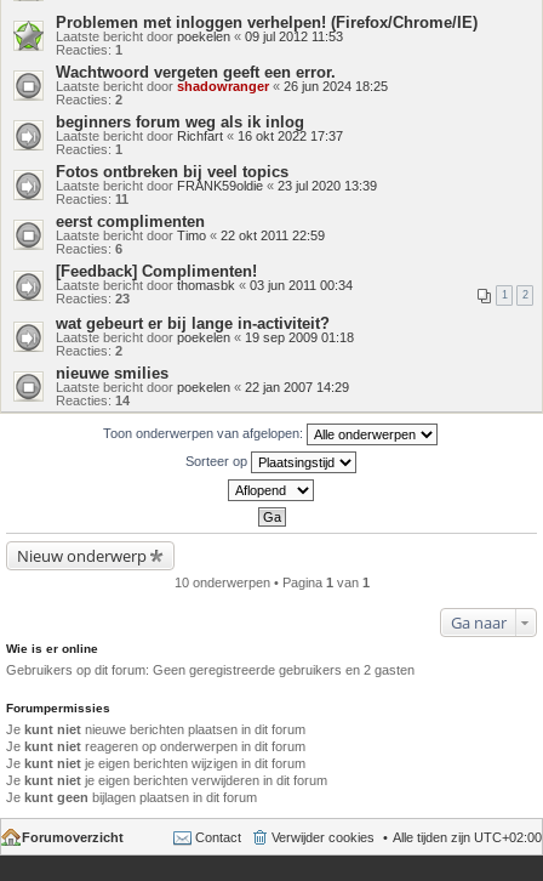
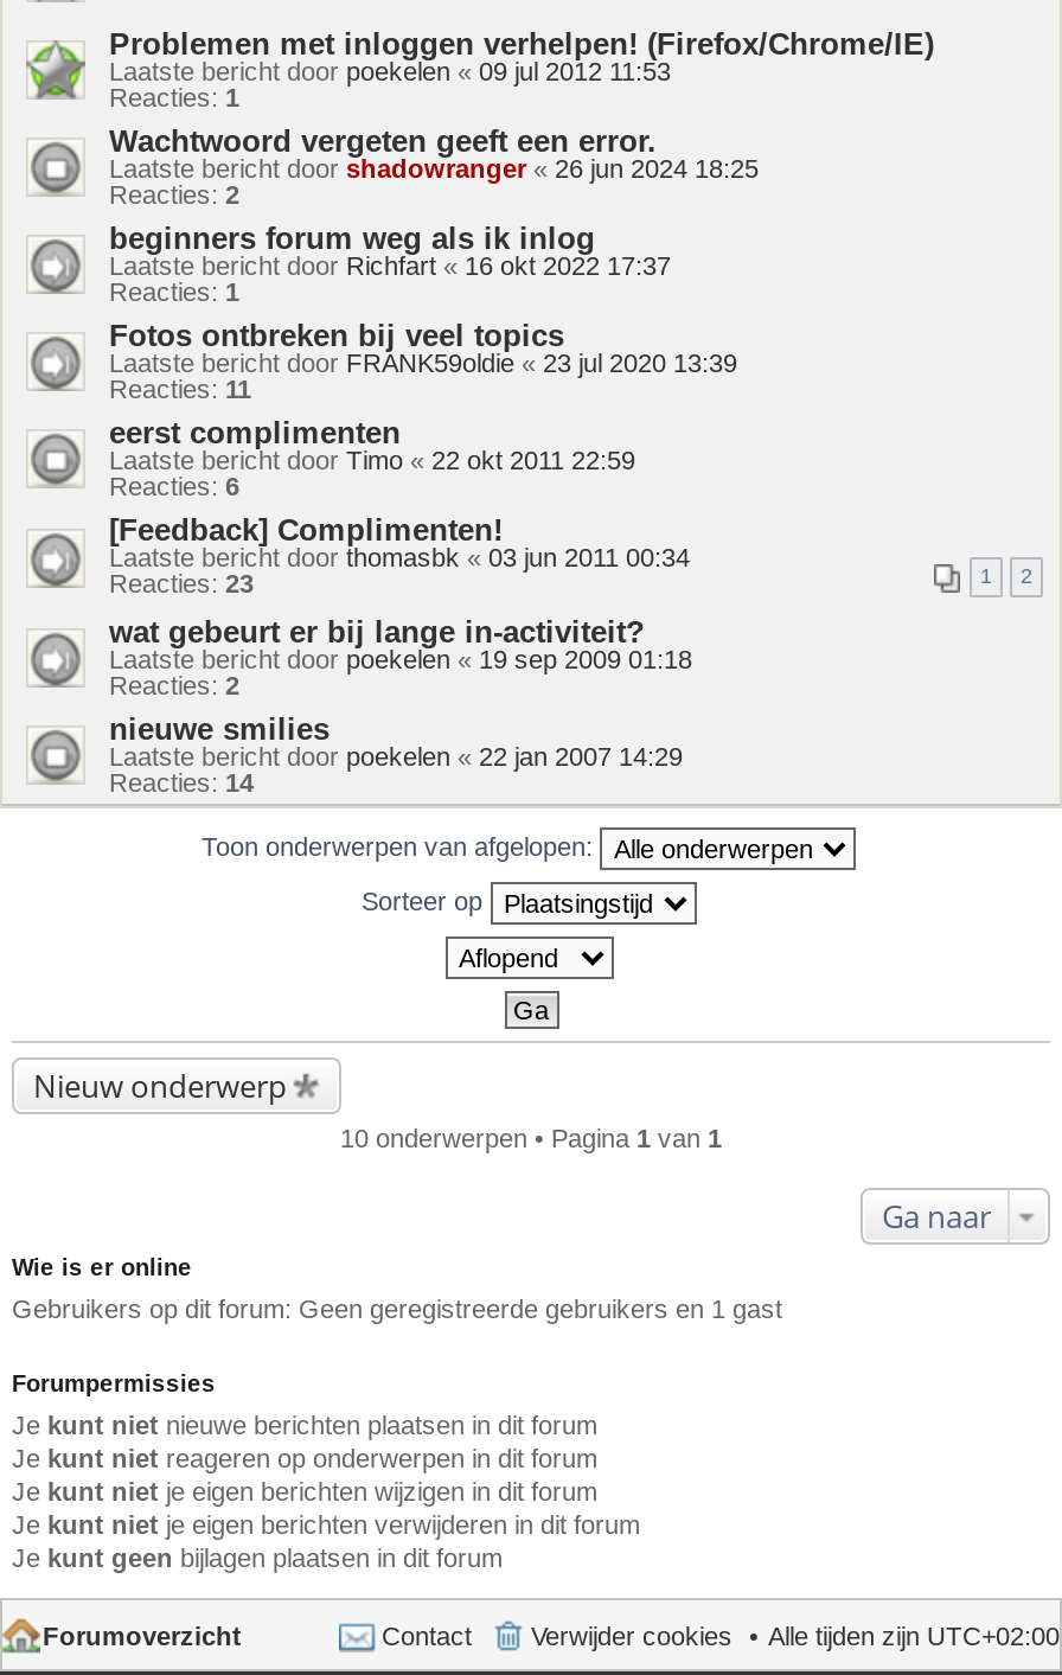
- Gebruikers op dit forum: Geen geregistreerde gebruikers en 2 gasten
+ Gebruikers op dit forum: Geen geregistreerde gebruikers en 1 gast
